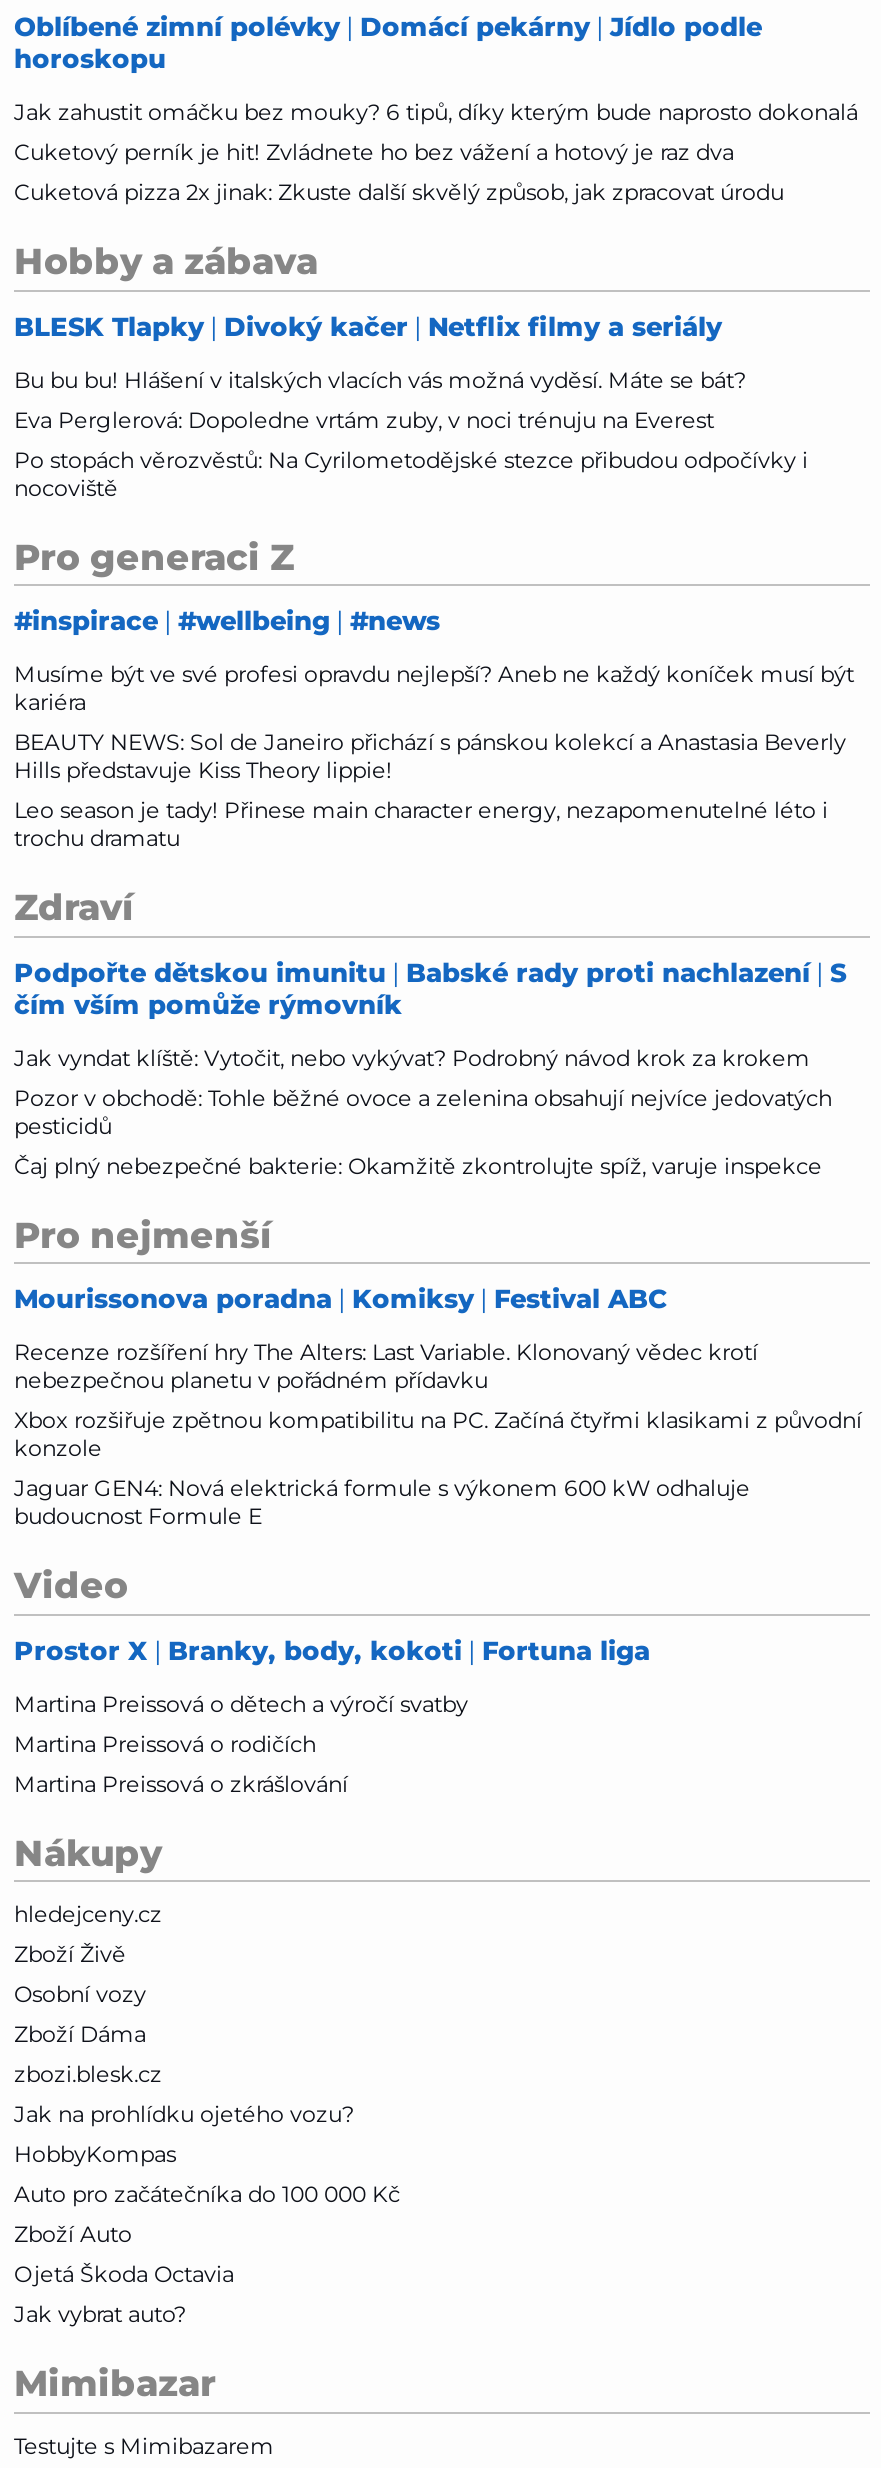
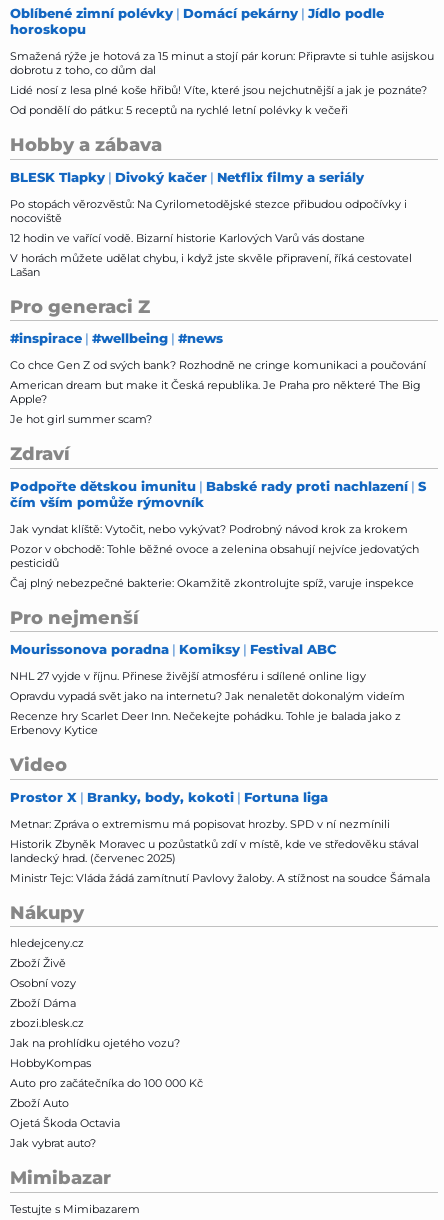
- Jak zahustit omáčku bez mouky? 6 tipů, díky kterým bude naprosto dokonalá
- Cuketový perník je hit! Zvládnete ho bez vážení a hotový je raz dva
- Cuketová pizza 2x jinak: Zkuste další skvělý způsob, jak zpracovat úrodu
+ Smažená rýže je hotová za 15 minut a stojí pár korun: Připravte si tuhle asijskou
+ dobrotu z toho, co dům dal
+ Lidé nosí z lesa plné koše hřibů! Víte, které jsou nejchutnější a jak je poznáte?
+ Od pondělí do pátku: 5 receptů na rychlé letní polévky k večeři

- Bu bu bu! Hlášení v italských vlacích vás možná vyděsí. Máte se bát?
- Eva Perglerová: Dopoledne vrtám zuby, v noci trénuju na Everest

+ 12 hodin ve vařící vodě. Bizarní historie Karlových Varů vás dostane
+ V horách můžete udělat chybu, i když jste skvěle připravení, říká cestovatel
+ Lašan

moved down: Pro generaci Z | #inspirace #wellbeing #news

- Musíme být ve své profesi opravdu nejlepší? Aneb ne každý koníček musí být
- kariéra
- BEAUTY NEWS: Sol de Janeiro přichází s pánskou kolekcí a Anastasia Beverly
- Hills představuje Kiss Theory lippie!
- Leo season je tady! Přinese main character energy, nezapomenutelné léto i
- trochu dramatu
+ Co chce Gen Z od svých bank? Rozhodně ne cringe komunikaci a poučování
+ American dream but make it Česká republika. Je Praha pro některé The Big
+ Apple?
+ Je hot girl summer scam?

- Recenze rozšíření hry The Alters: Last Variable. Klonovaný vědec krotí
- nebezpečnou planetu v pořádném přídavku
- Xbox rozšiřuje zpětnou kompatibilitu na PC. Začíná čtyřmi klasikami z původní
- konzole
- Jaguar GEN4: Nová elektrická formule s výkonem 600 kW odhaluje
- budoucnost Formule E
+ NHL 27 vyjde v říjnu. Přinese živější atmosféru i sdílené online ligy
+ Opravdu vypadá svět jako na internetu? Jak nenaletět dokonalým videím
+ Recenze hry Scarlet Deer Inn. Nečekejte pohádku. Tohle je balada jako z
+ Erbenovy Kytice

- Martina Preissová o dětech a výročí svatby
- Martina Preissová o rodičích
- Martina Preissová o zkrášlování
+ Metnar: Zpráva o extremismu má popisovat hrozby. SPD v ní nezmínili
+ Historik Zbyněk Moravec u pozůstatků zdí v místě, kde ve středověku stával
+ landecký hrad. (červenec 2025)
+ Ministr Tejc: Vláda žádá zamítnutí Pavlovy žaloby. A stížnost na soudce Šámala
